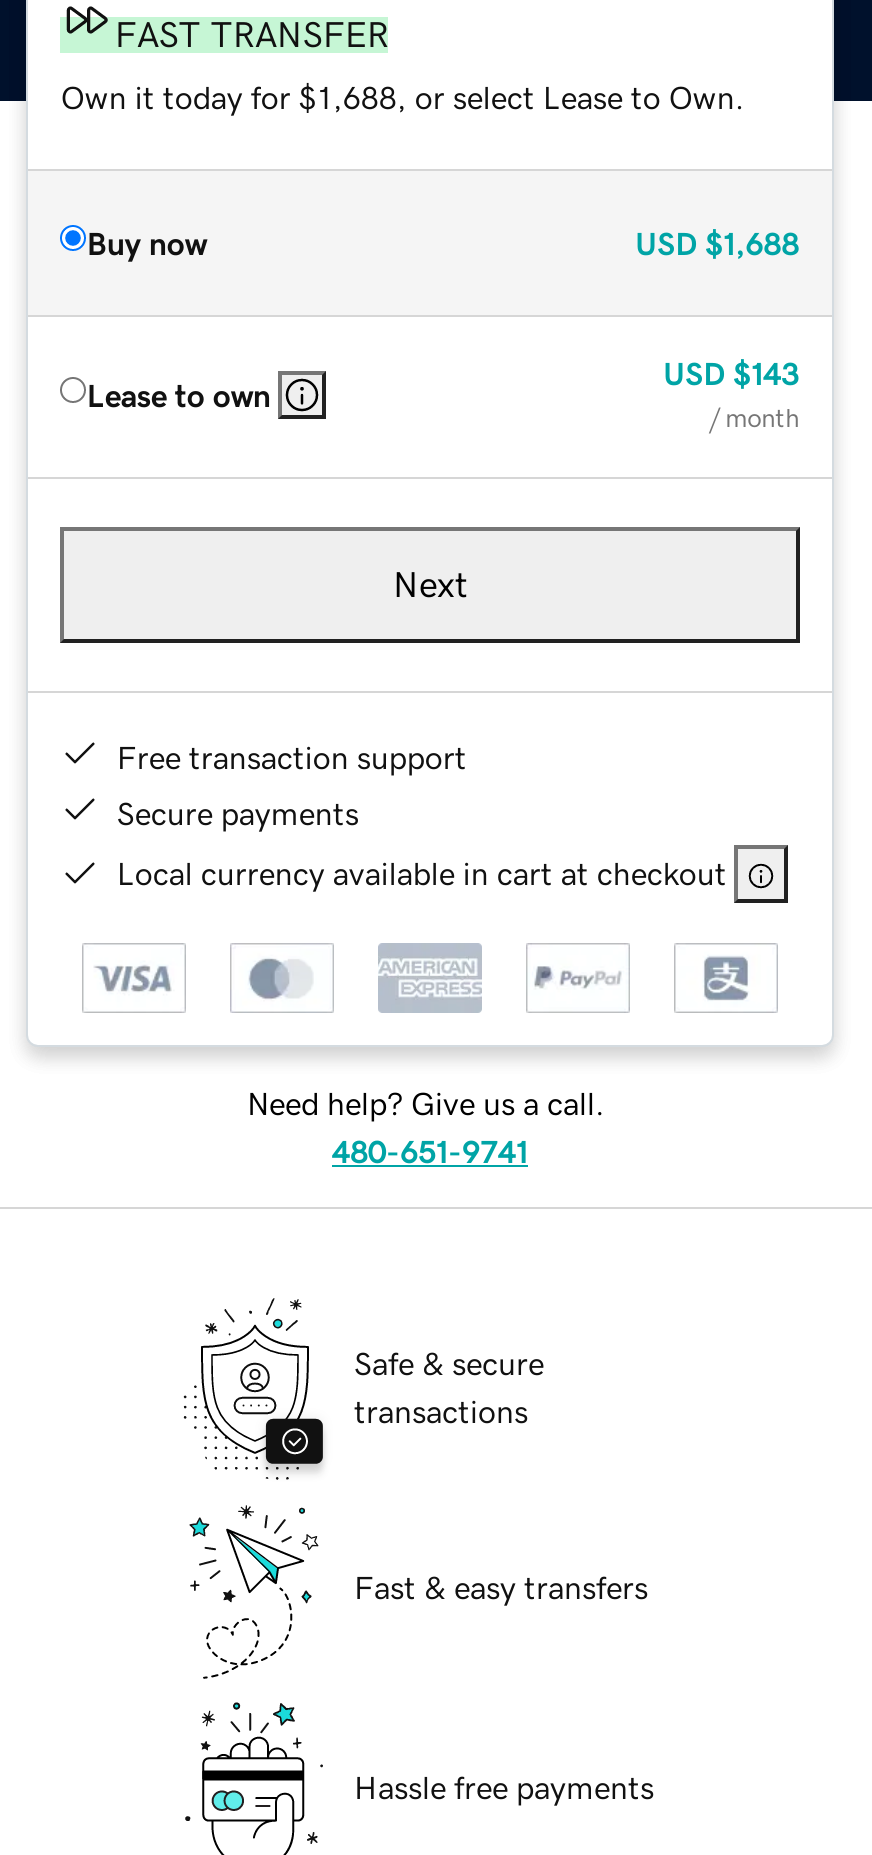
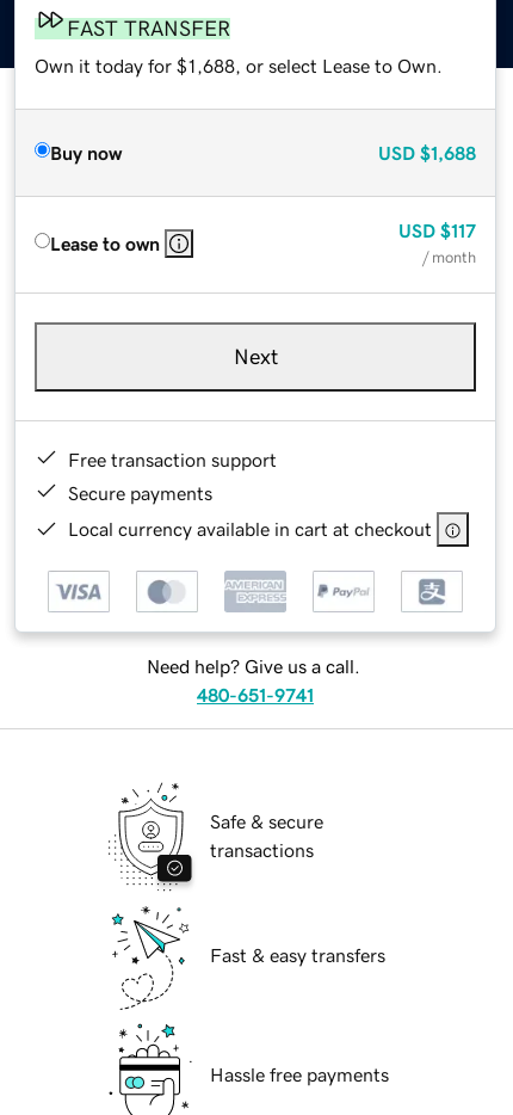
- USD $143
+ USD $117
